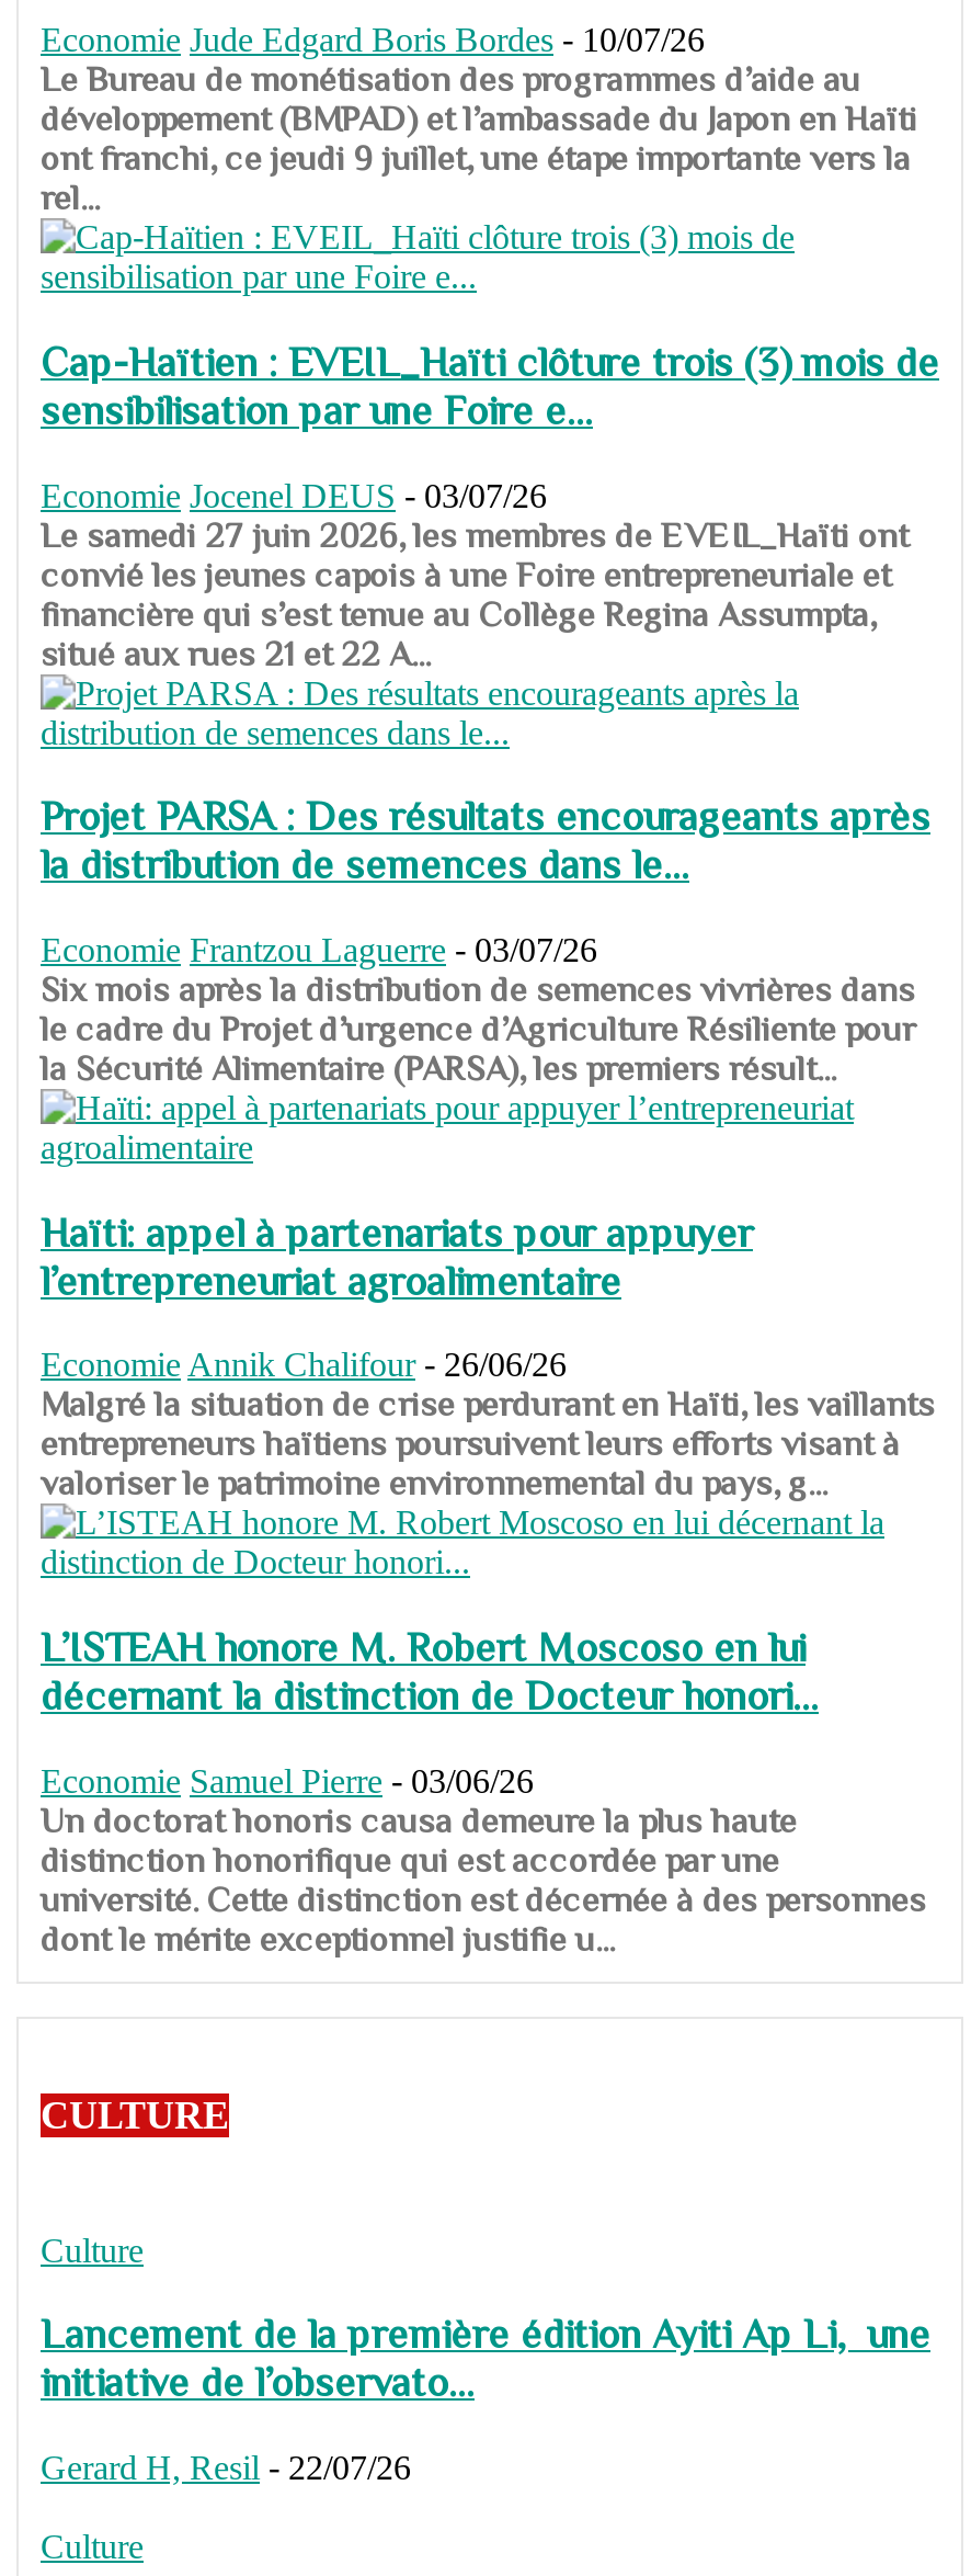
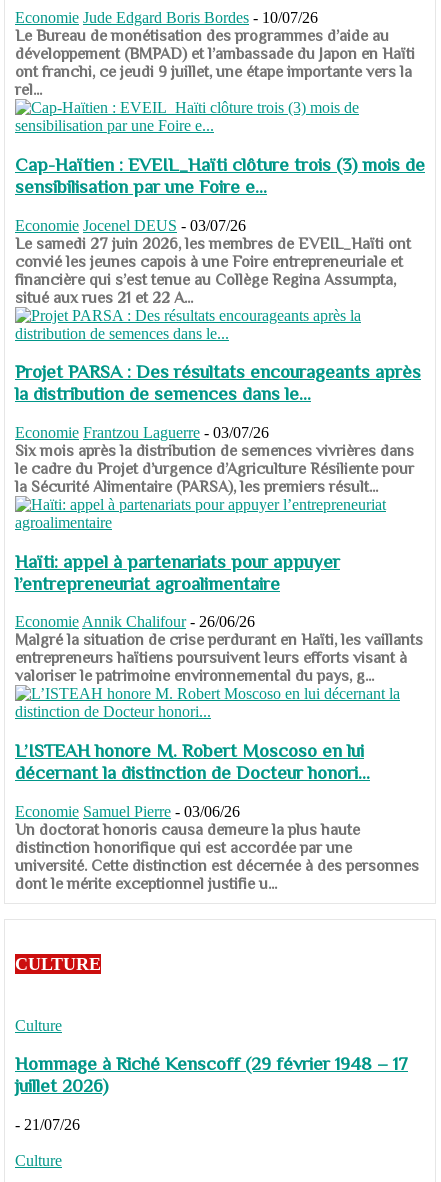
- Lancement de la première édition Ayiti Ap Li, une
- initiative de l’observato...
+ Hommage à Riché Kenscoff (29 février 1948 – 17
+ juillet 2026)

- Gerard H, Resil - 22/07/26
+ - 21/07/26
